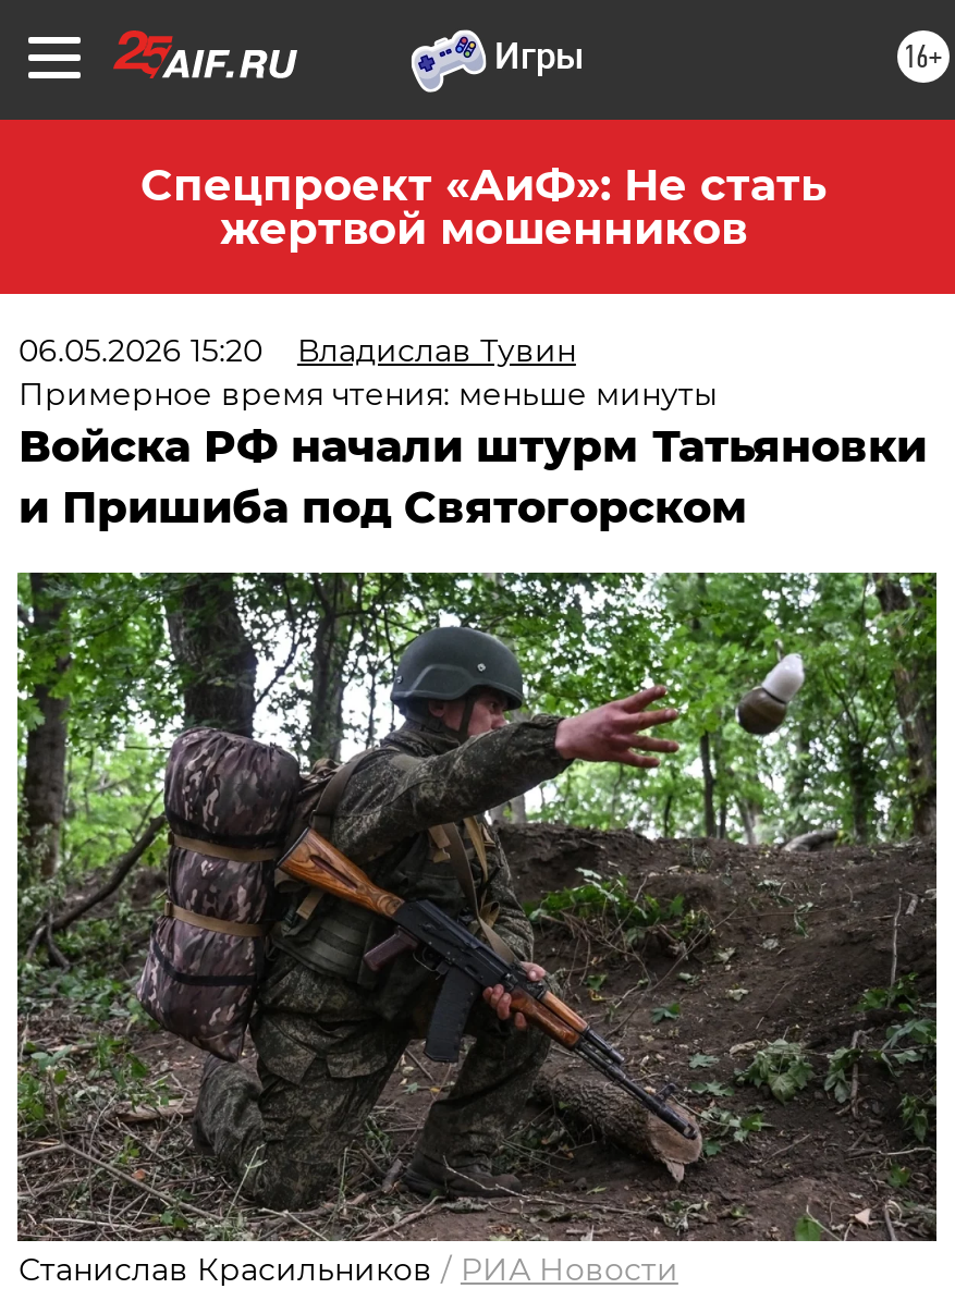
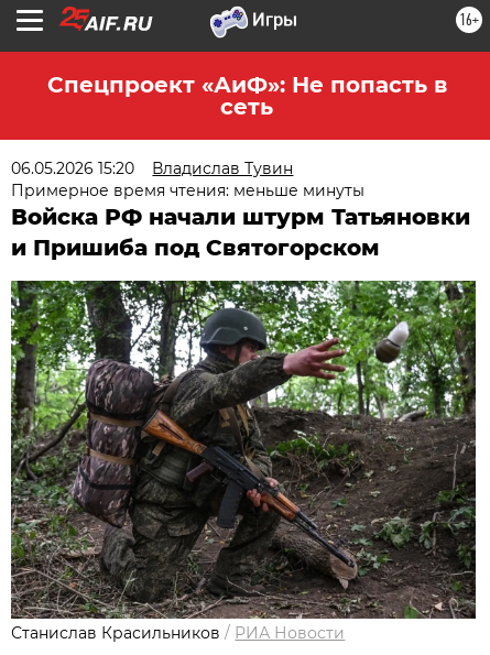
- Спецпроект «АиФ»: Не стать
- жертвой мошенников
+ Спецпроект «АиФ»: Не попасть в
+ сеть
